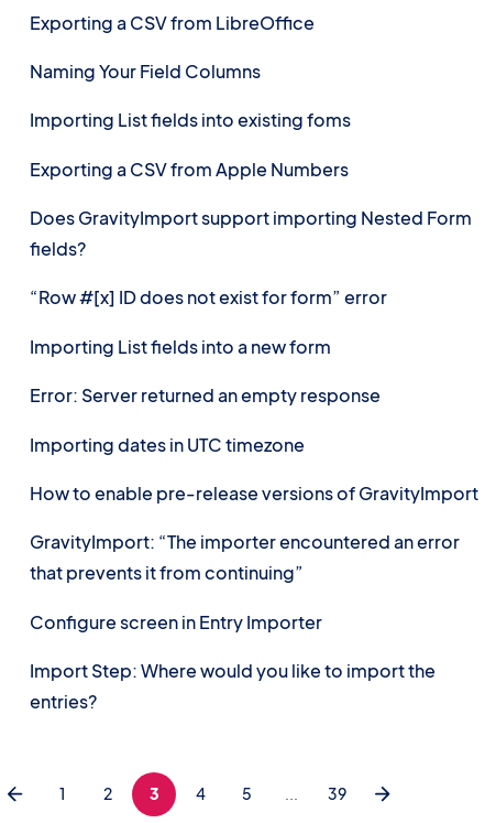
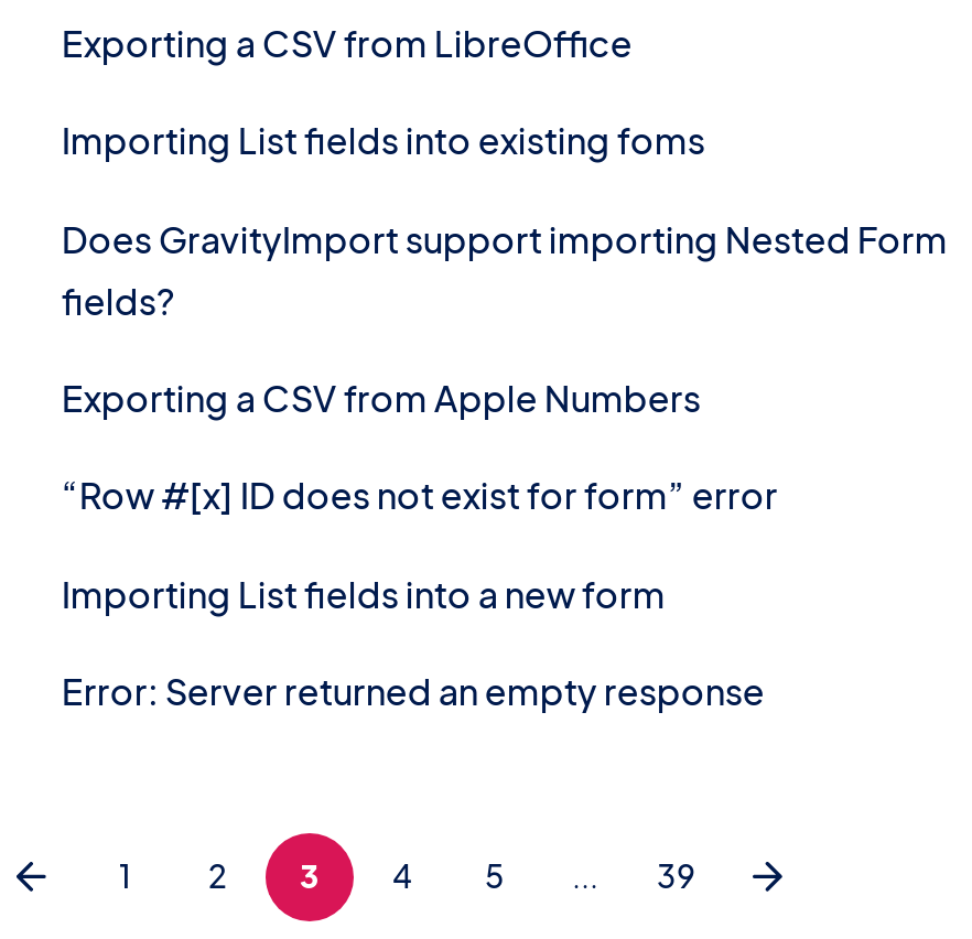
- Naming Your Field Columns

moved down: Exporting a CSV from Apple Numbers

- Importing dates in UTC timezone
- How to enable pre-release versions of GravityImport
- GravityImport: “The importer encountered an error
- that prevents it from continuing”
- Configure screen in Entry Importer
- Import Step: Where would you like to import the
- entries?
